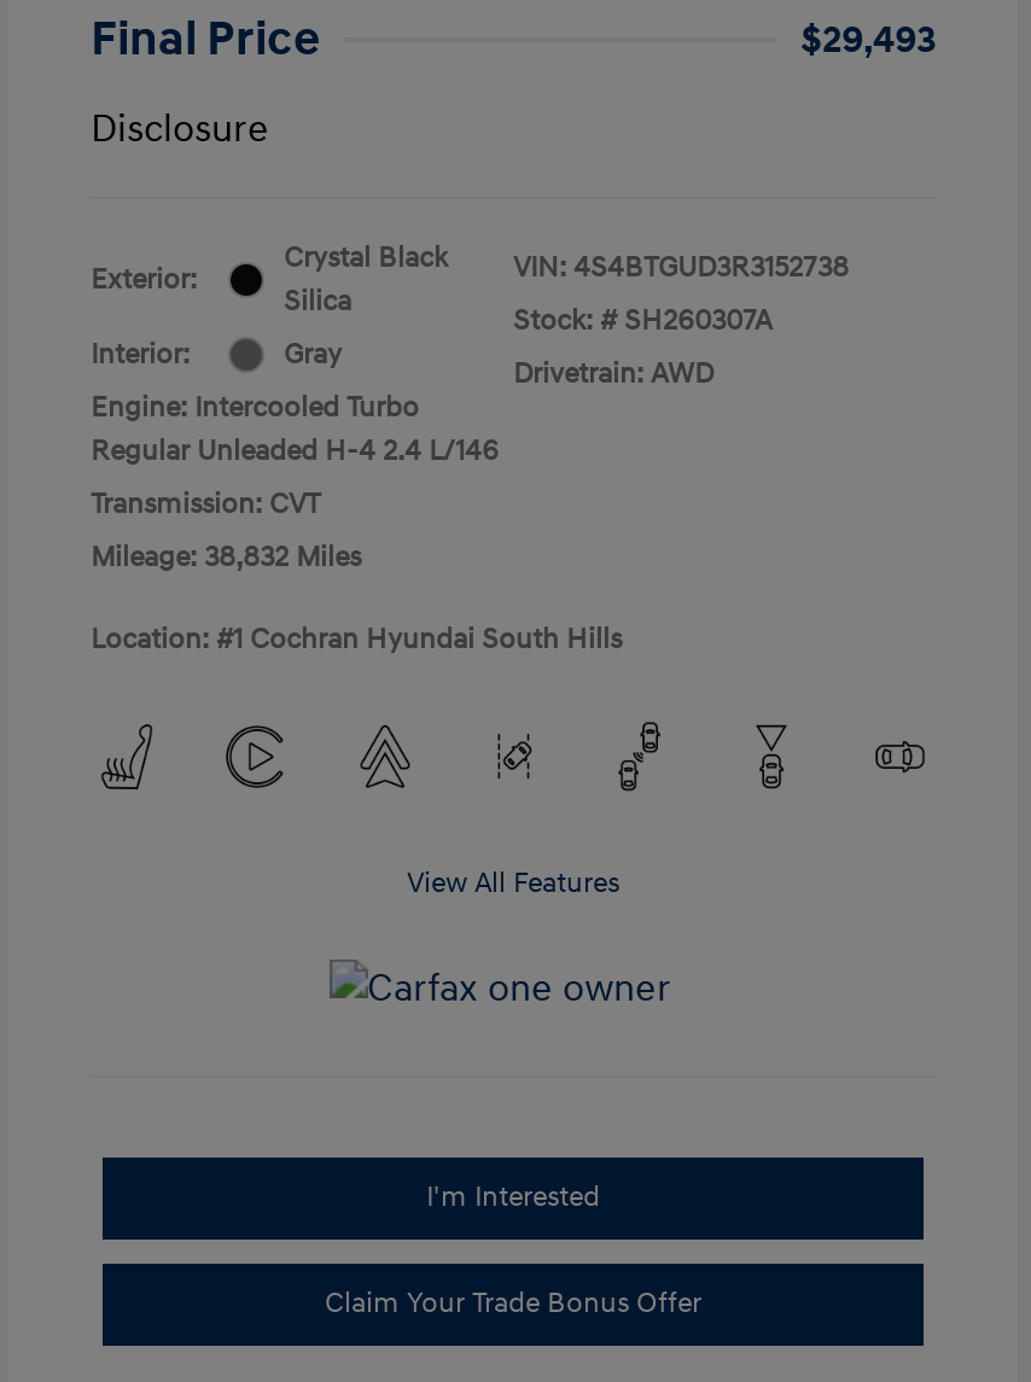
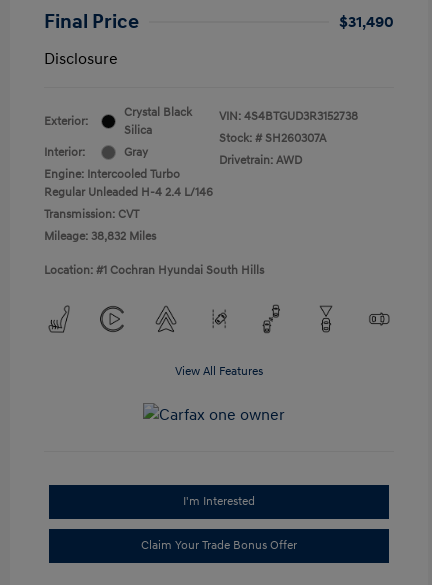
- $29,493
+ $31,490
